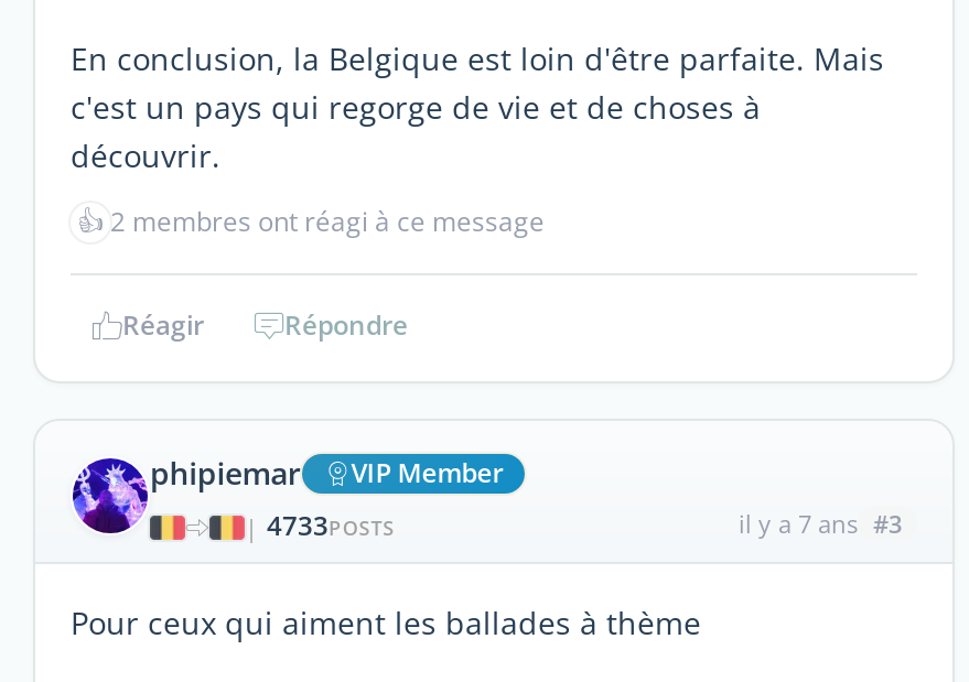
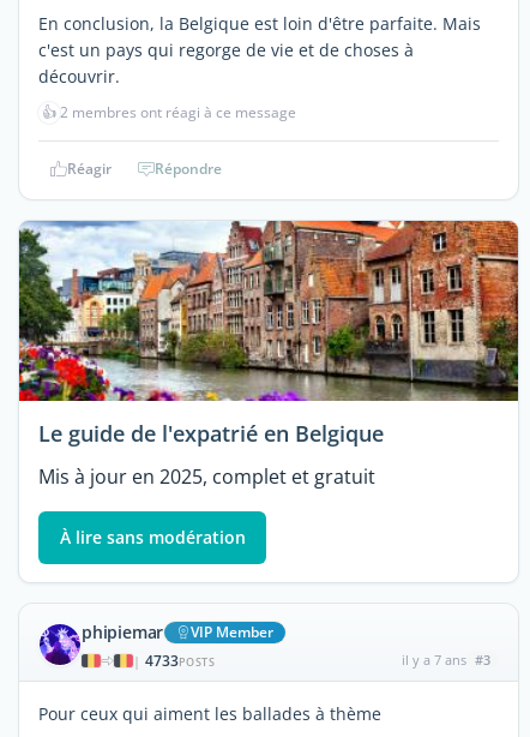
+ [image]
+ Le guide de l'expatrié en Belgique
+ Mis à jour en 2025, complet et gratuit
+ À lire sans modération
